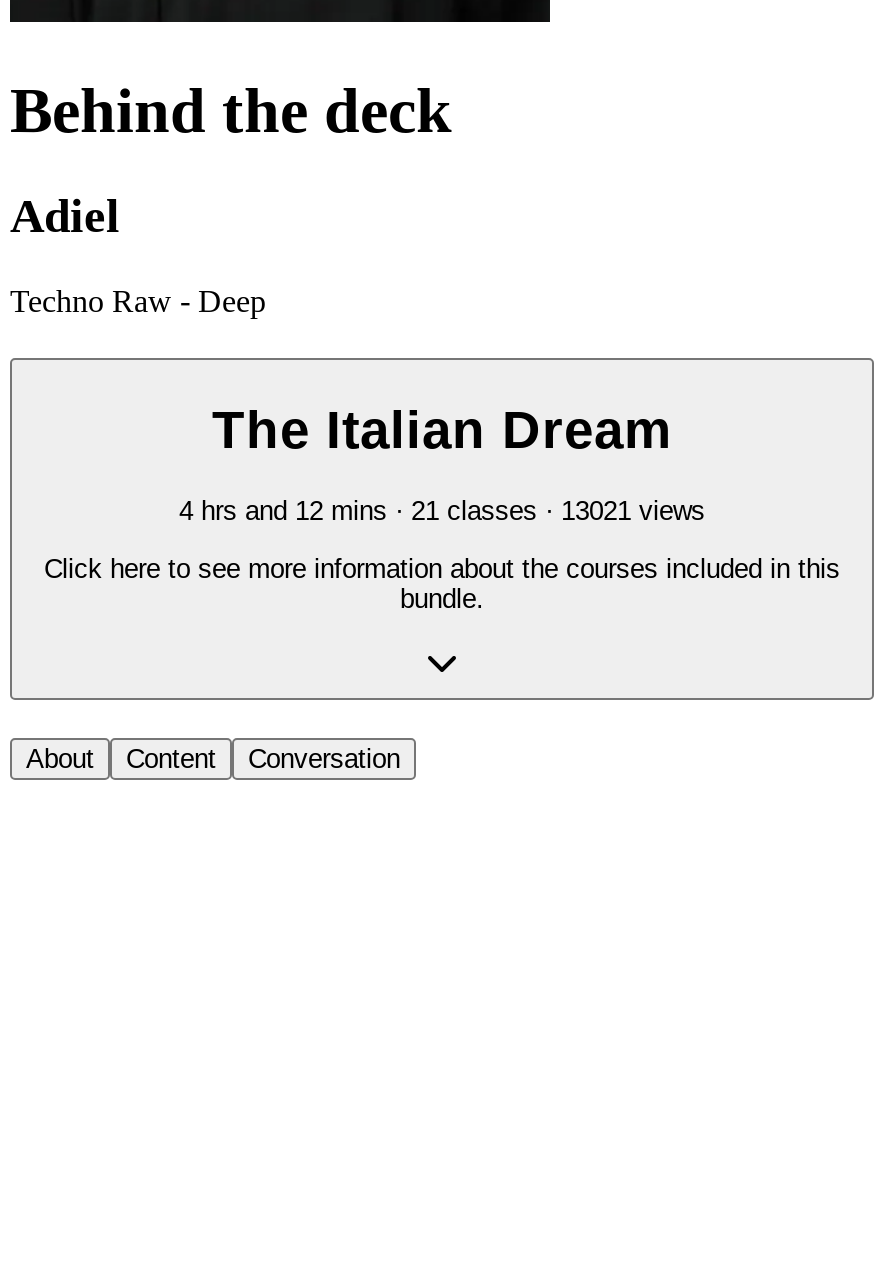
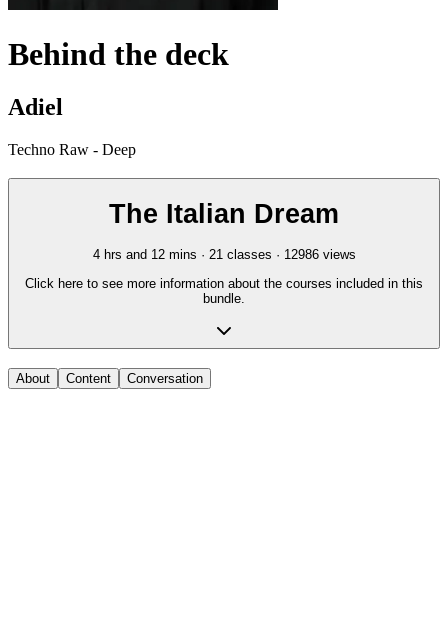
- 4 hrs and 12 mins · 21 classes · 13021 views
+ 4 hrs and 12 mins · 21 classes · 12986 views
